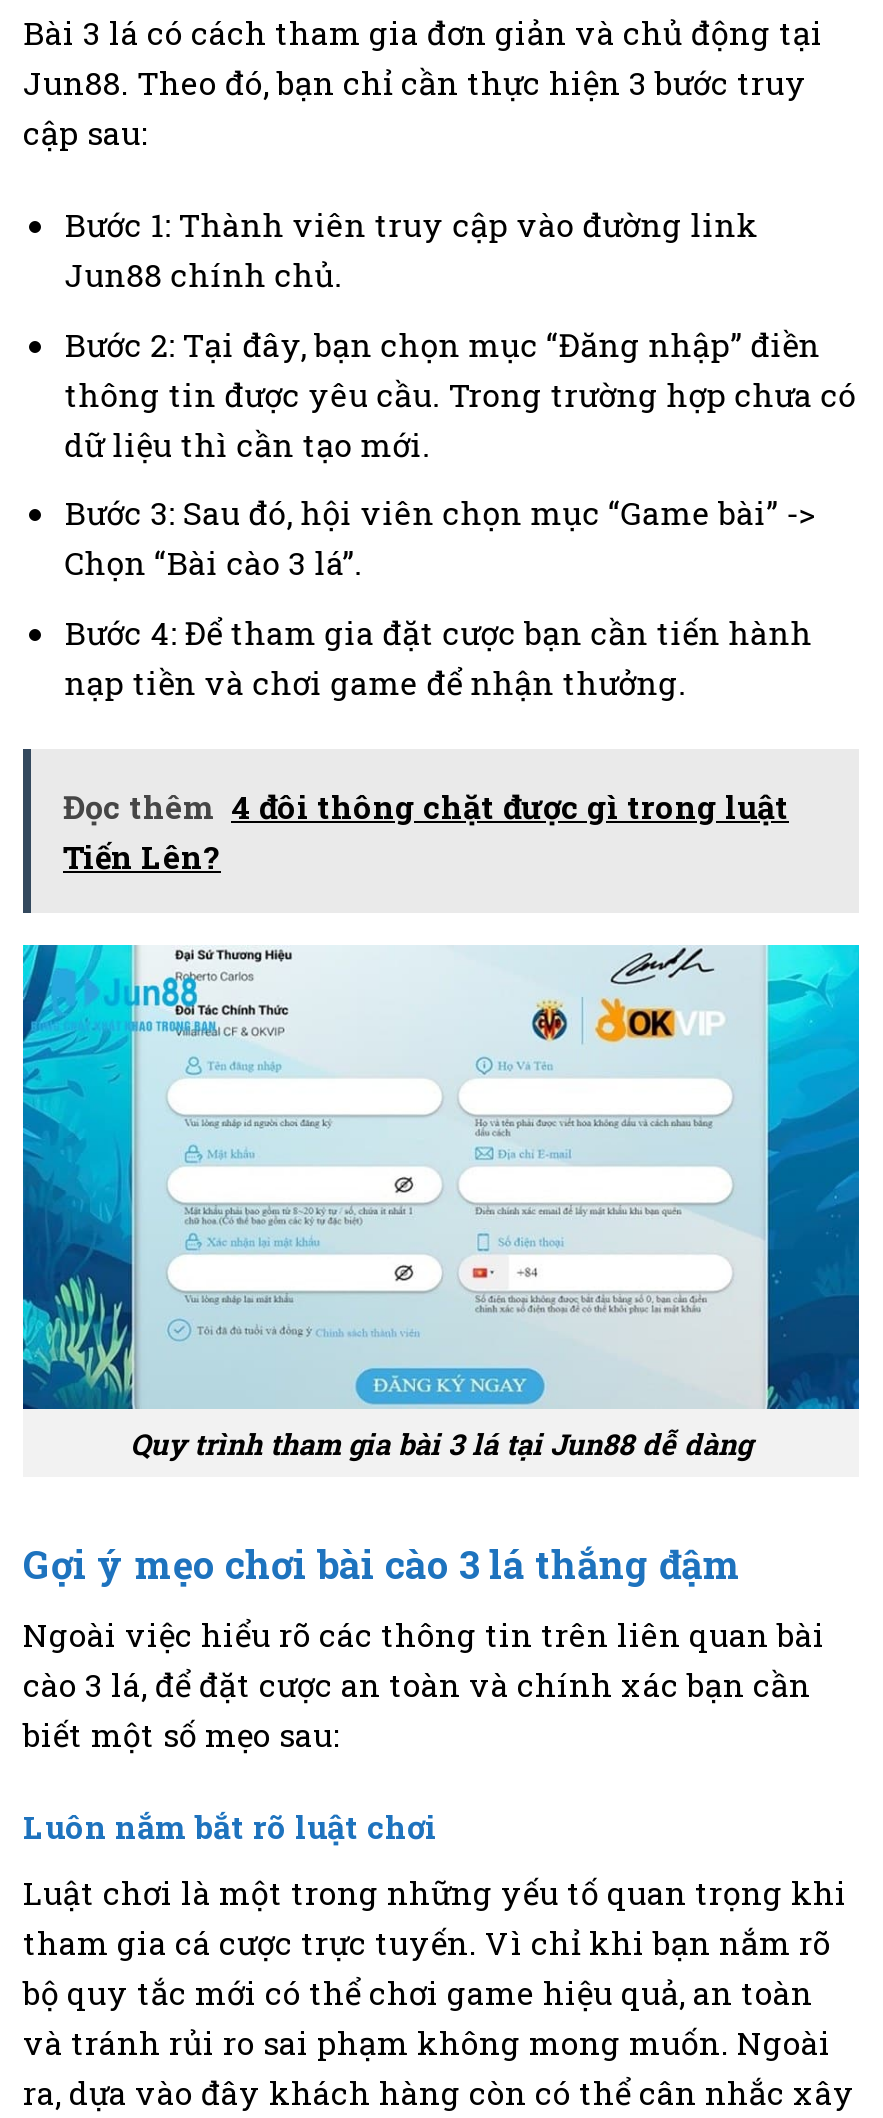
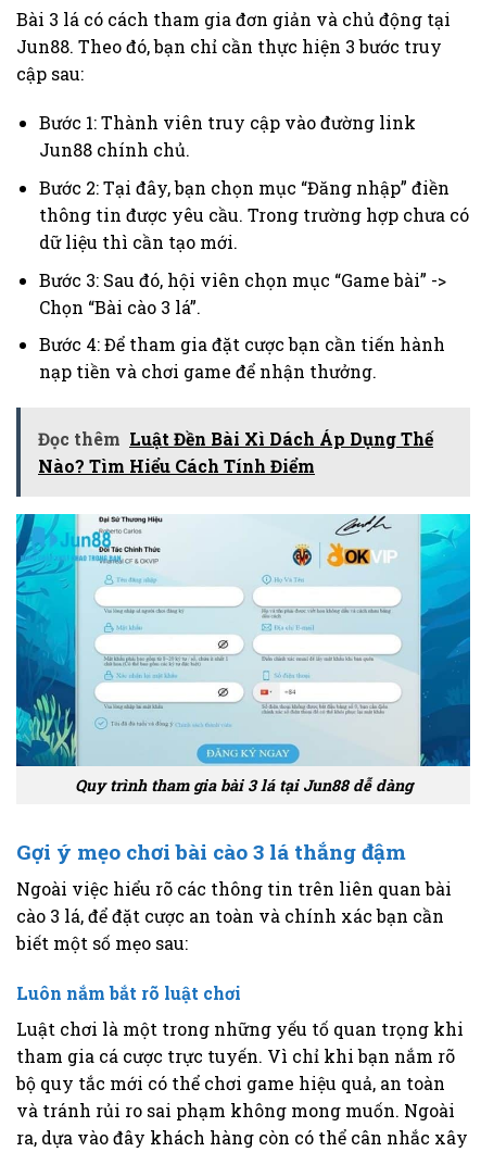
- Đọc thêm 4 đôi thông chặt được gì trong luật
- Tiến Lên?
+ Đọc thêm Luật Đền Bài Xì Dách Áp Dụng Thế
+ Nào? Tìm Hiểu Cách Tính Điểm
